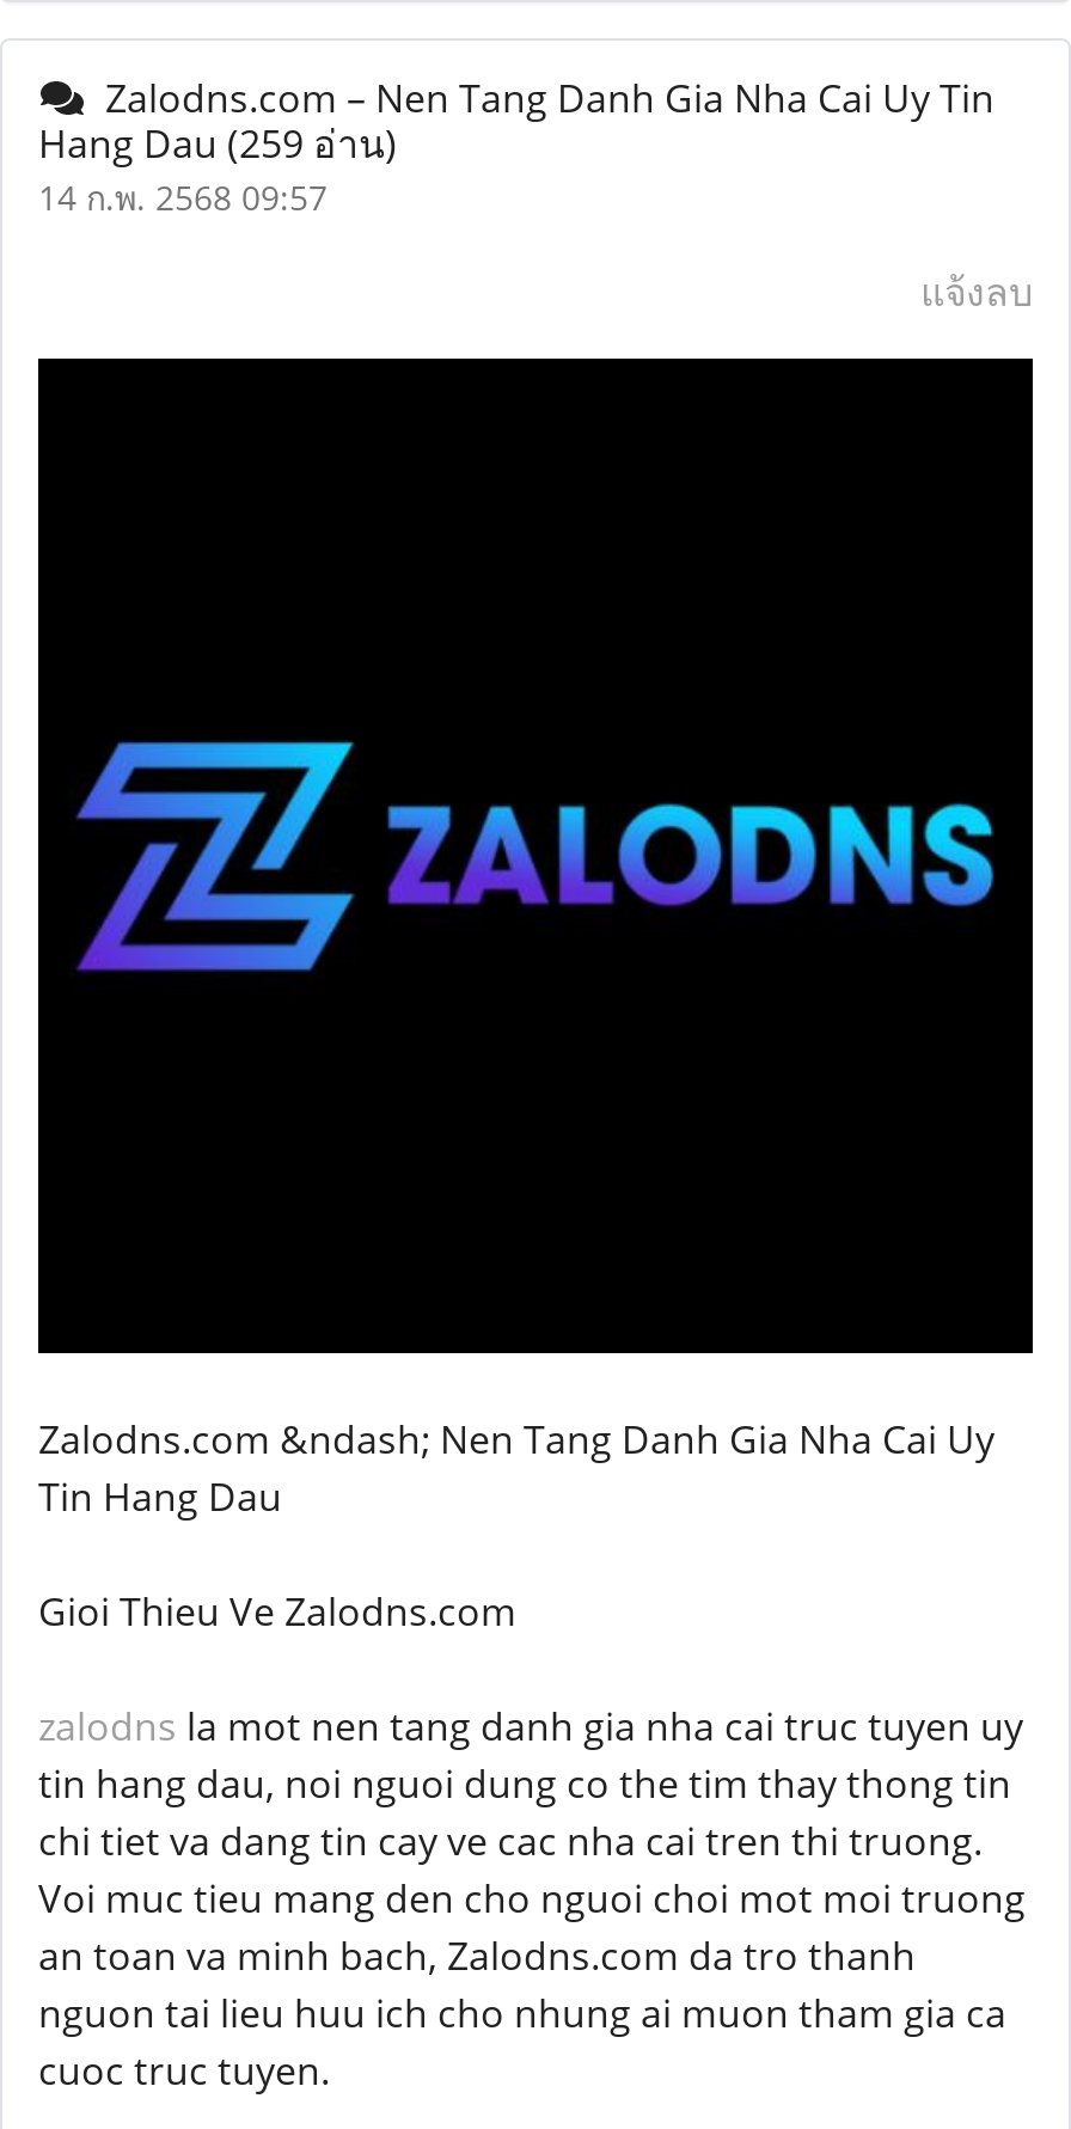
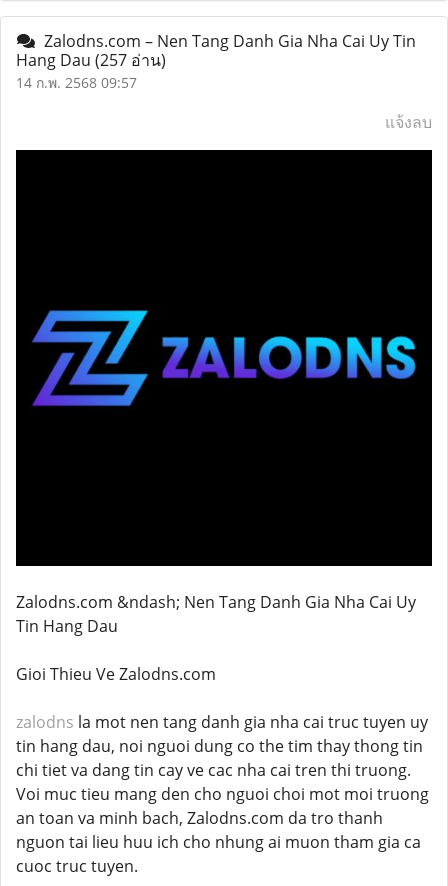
- Hang Dau (259 อ่าน)
+ Hang Dau (257 อ่าน)
